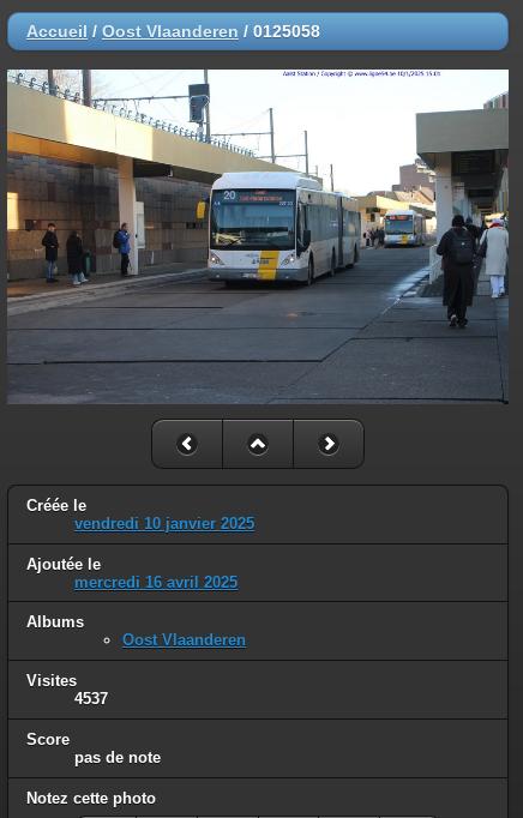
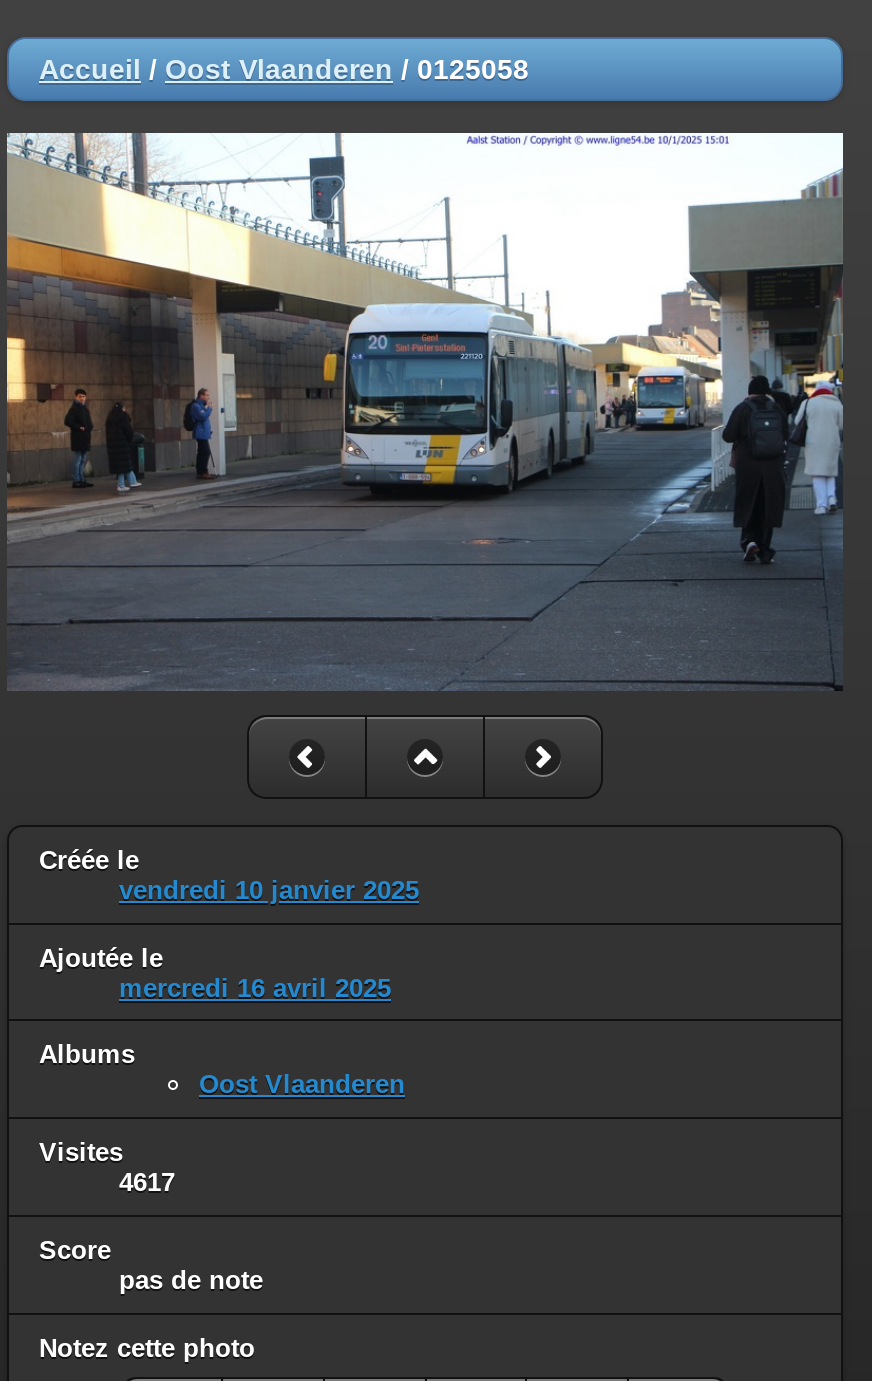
- 4537
+ 4617
